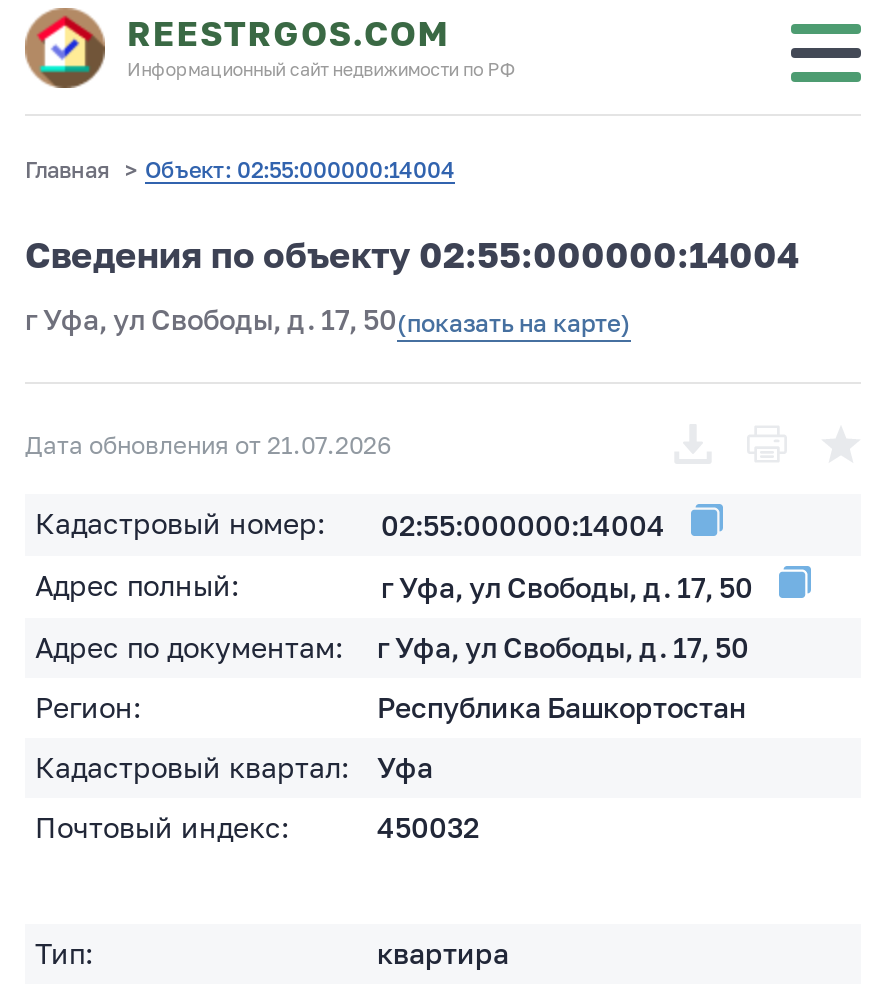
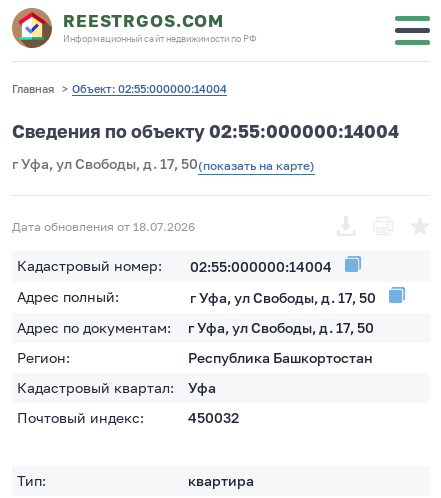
- Дата обновления от 21.07.2026
+ Дата обновления от 18.07.2026
